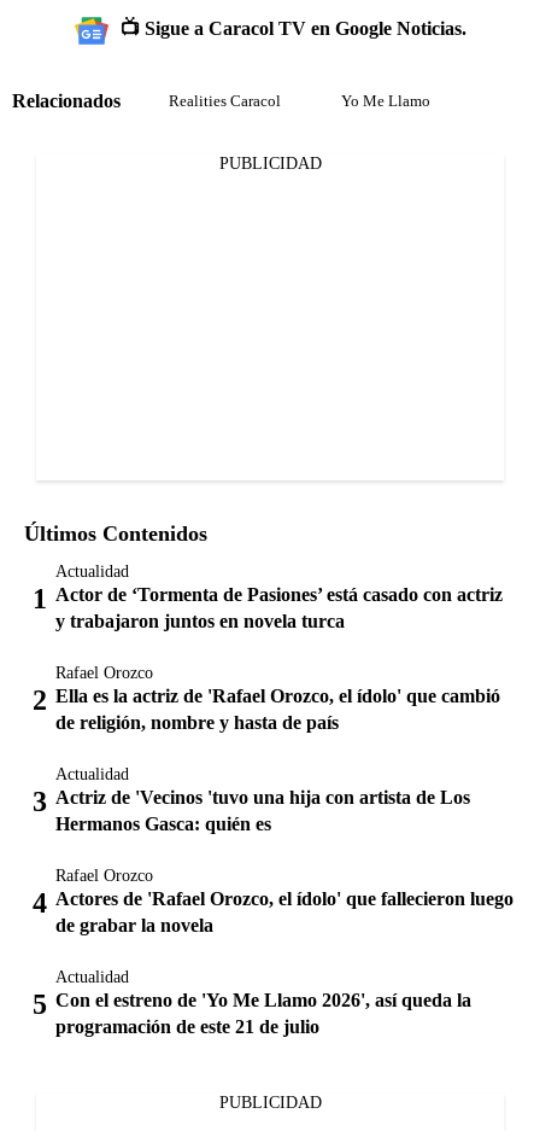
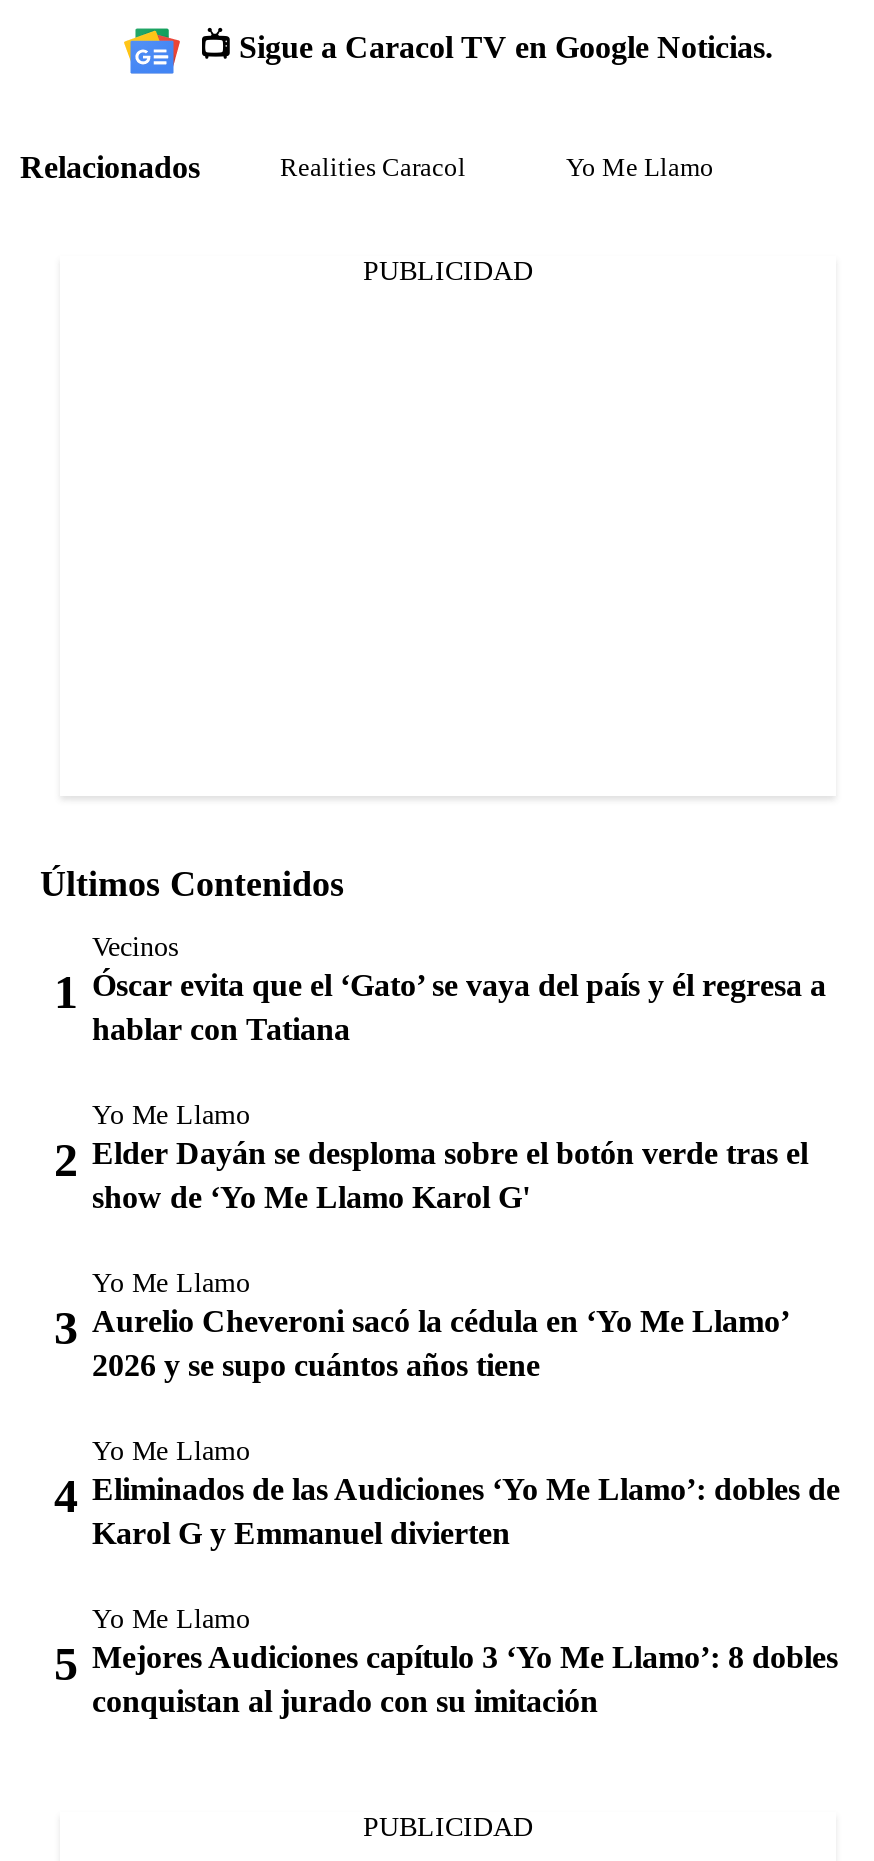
- Actualidad
- Actor de ‘Tormenta de Pasiones’ está casado con actriz
- y trabajaron juntos en novela turca
+ Vecinos
+ Óscar evita que el ‘Gato’ se vaya del país y él regresa a
+ hablar con Tatiana

- Rafael Orozco
- Ella es la actriz de 'Rafael Orozco, el ídolo' que cambió
- de religión, nombre y hasta de país
+ Yo Me Llamo
+ Elder Dayán se desploma sobre el botón verde tras el
+ show de ‘Yo Me Llamo Karol G'

- Actualidad
- Actriz de 'Vecinos 'tuvo una hija con artista de Los
- Hermanos Gasca: quién es
+ Yo Me Llamo
+ Aurelio Cheveroni sacó la cédula en ‘Yo Me Llamo’
+ 2026 y se supo cuántos años tiene

- Rafael Orozco
- Actores de 'Rafael Orozco, el ídolo' que fallecieron luego
- de grabar la novela
+ Yo Me Llamo
+ Eliminados de las Audiciones ‘Yo Me Llamo’: dobles de
+ Karol G y Emmanuel divierten

- Actualidad
- Con el estreno de 'Yo Me Llamo 2026', así queda la
- programación de este 21 de julio
+ Yo Me Llamo
+ Mejores Audiciones capítulo 3 ‘Yo Me Llamo’: 8 dobles
+ conquistan al jurado con su imitación
